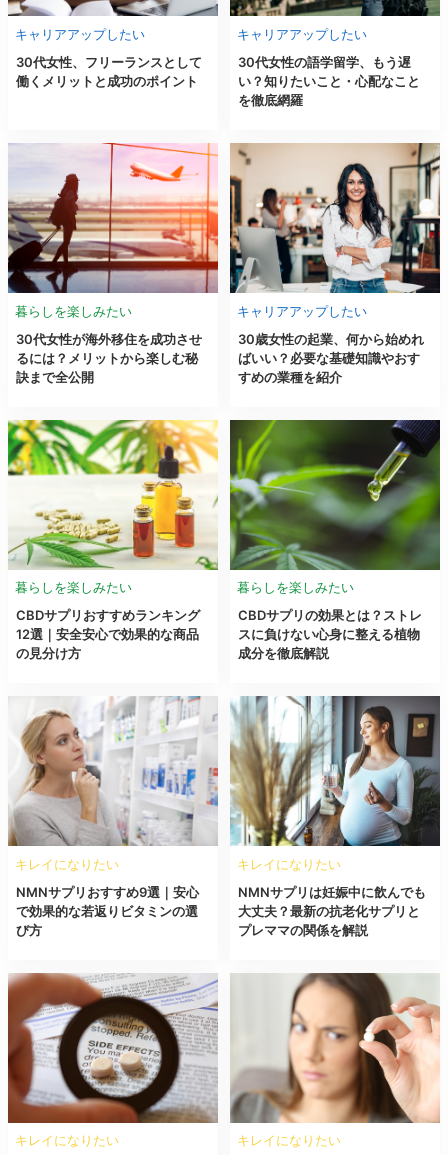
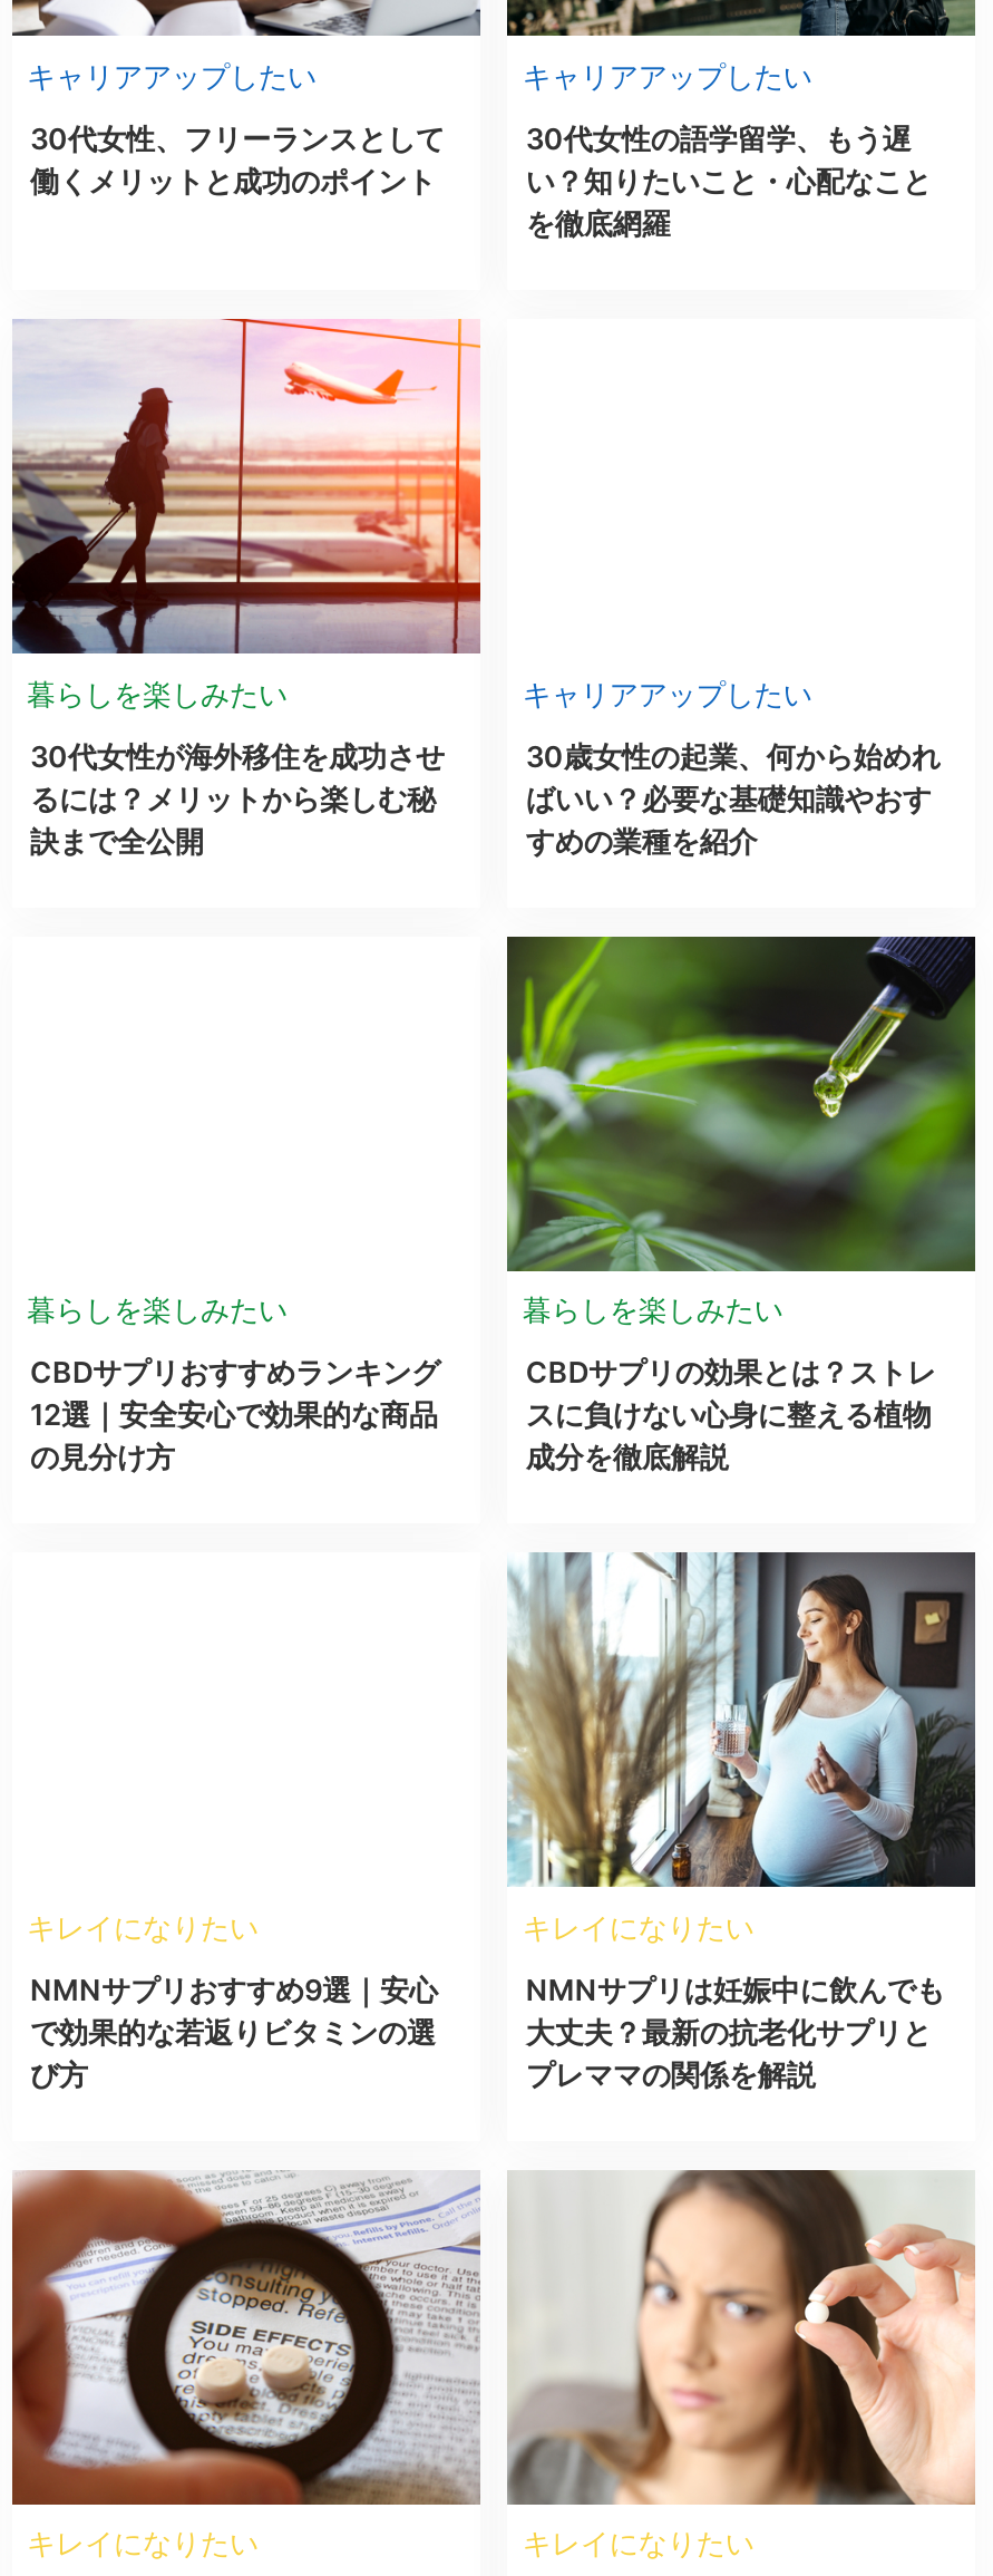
- [image]

- [image]

- [image]
